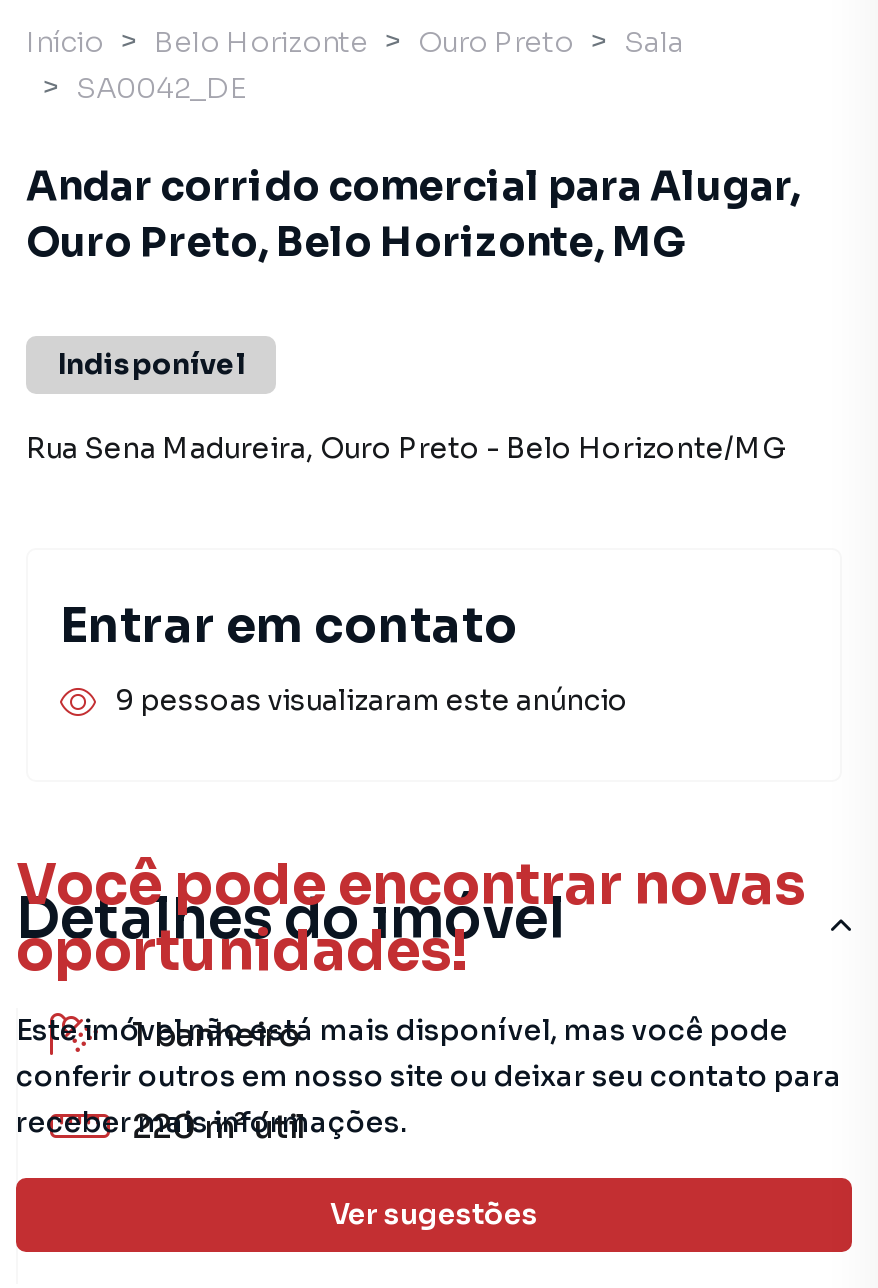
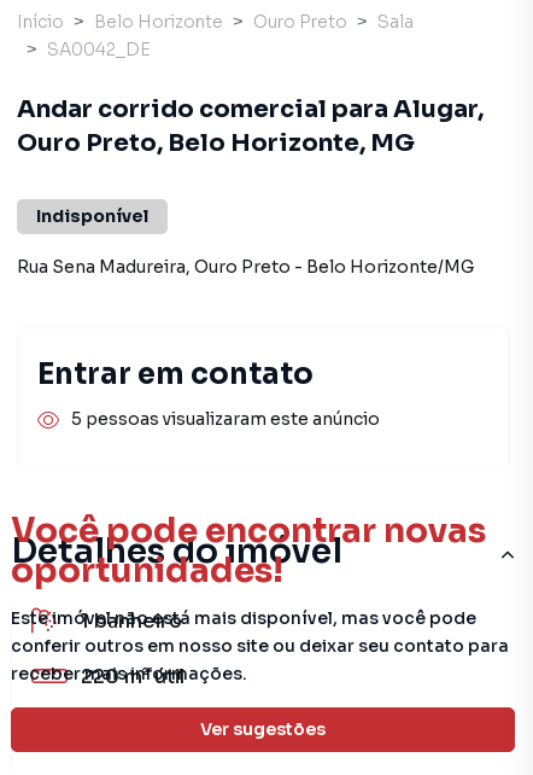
- 9 pessoas visualizaram este anúncio
+ 5 pessoas visualizaram este anúncio
